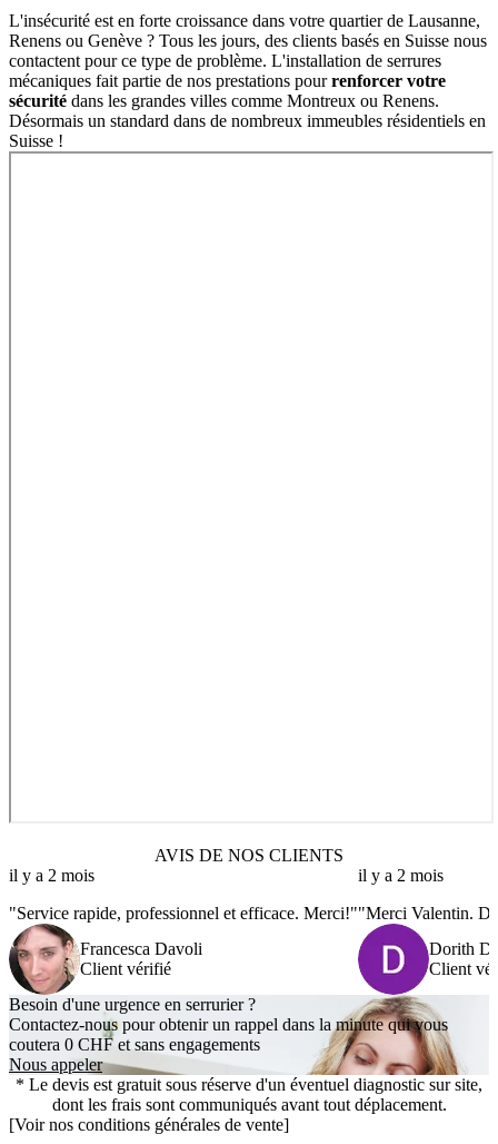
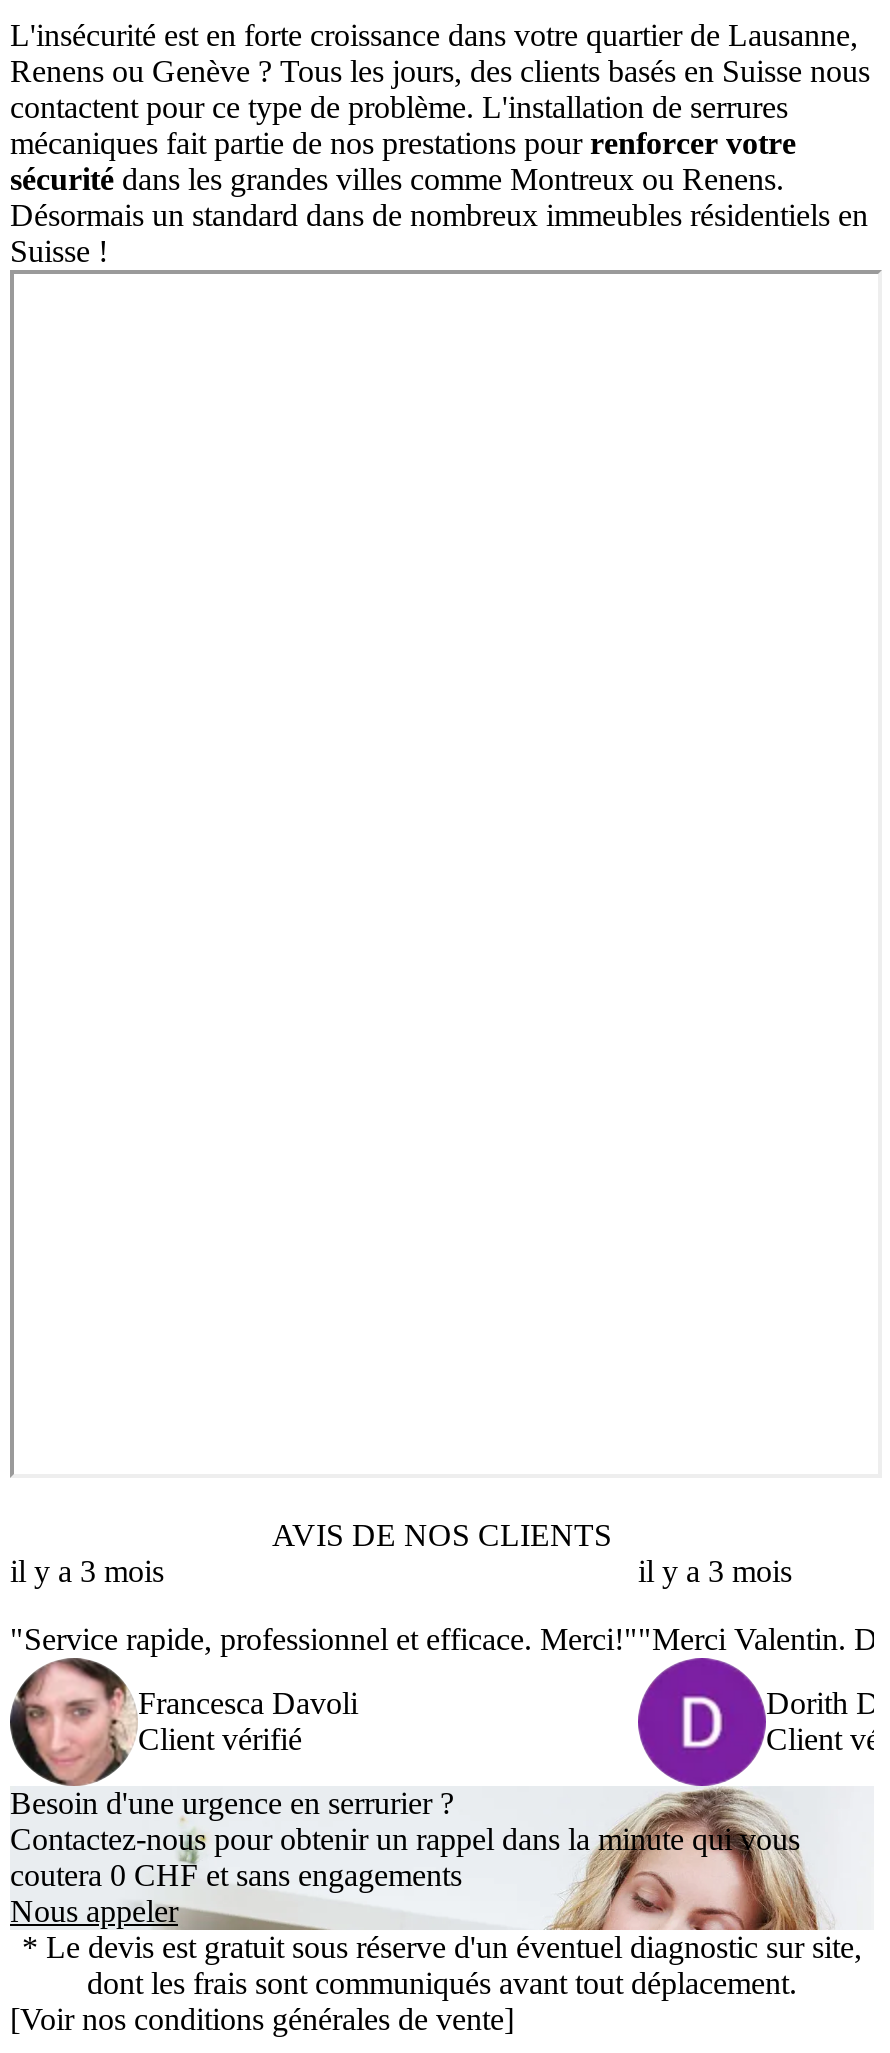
- il y a 2 mois
+ il y a 3 mois

- il y a 2 mois
+ il y a 3 mois
